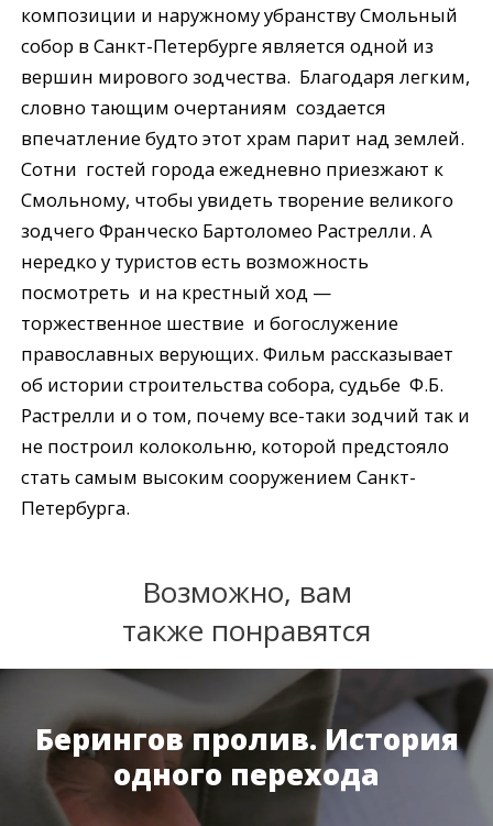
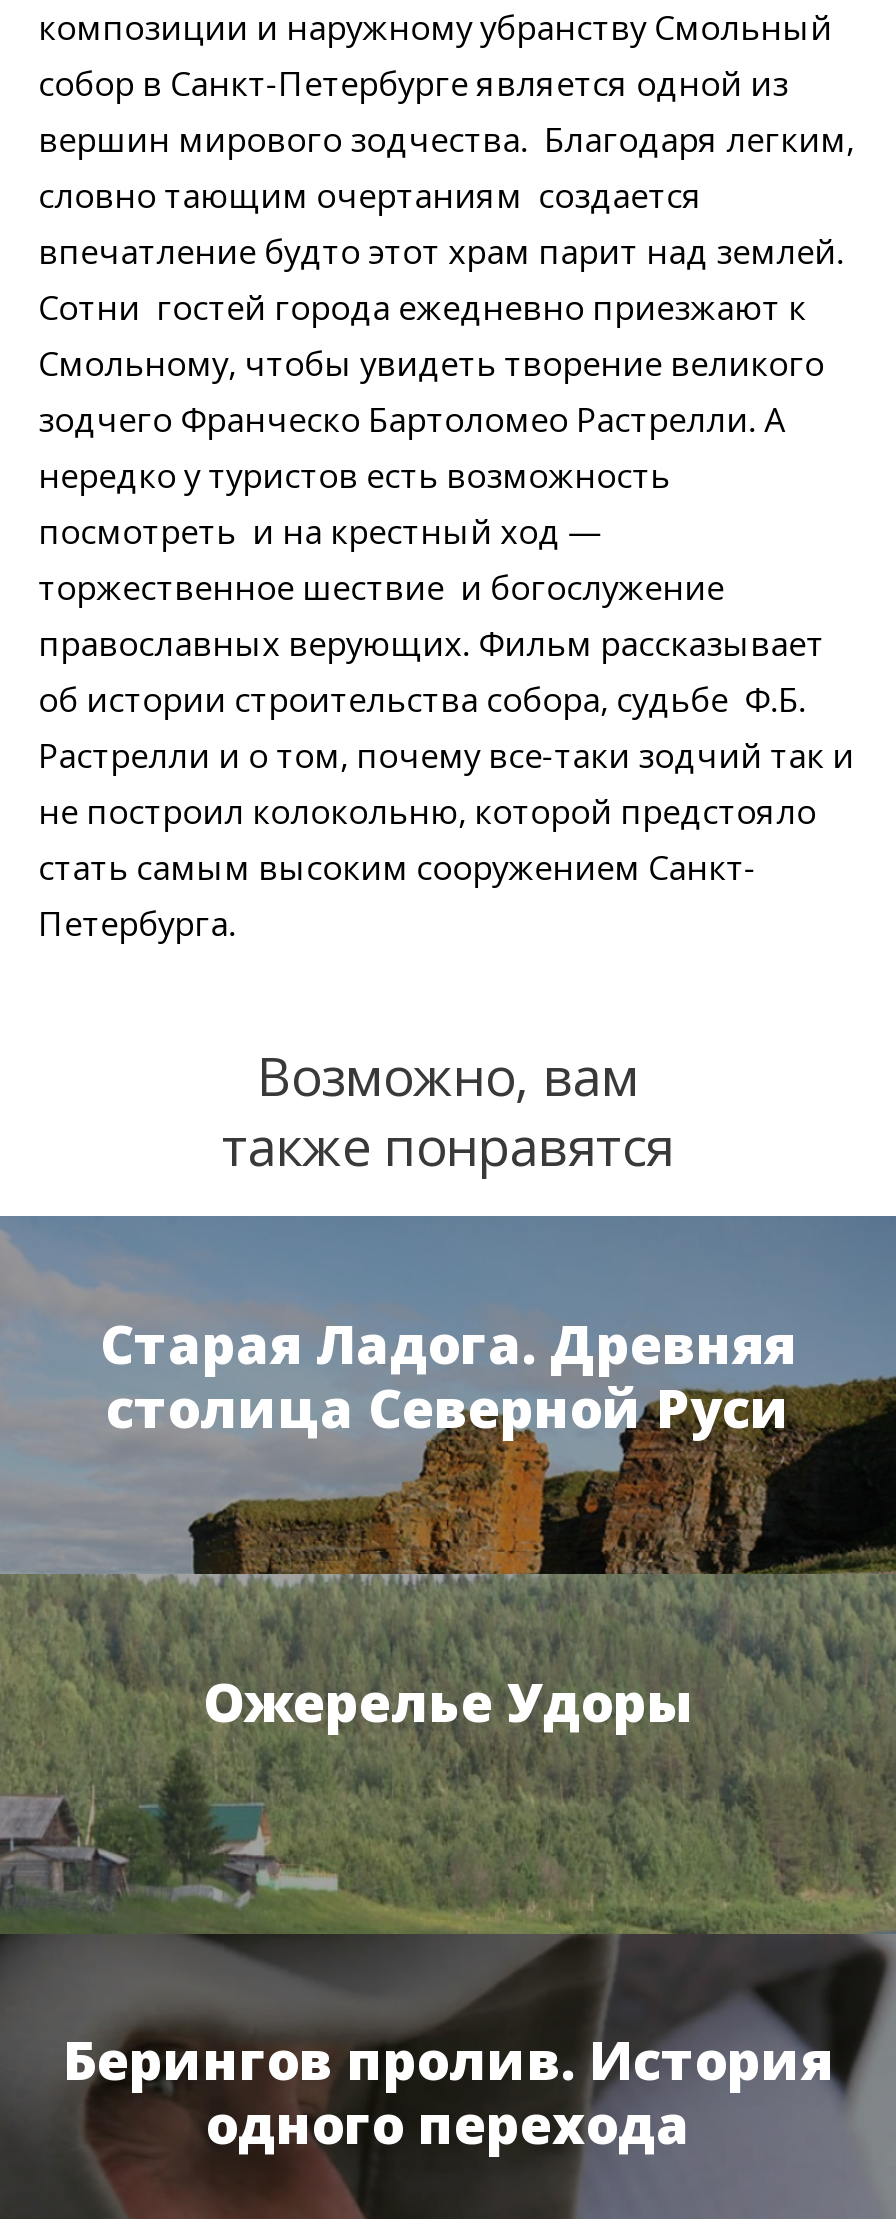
+ [image]
+ Старая Ладога. Древняя
+ столица Северной Руси

+ Ожерелье Удоры
